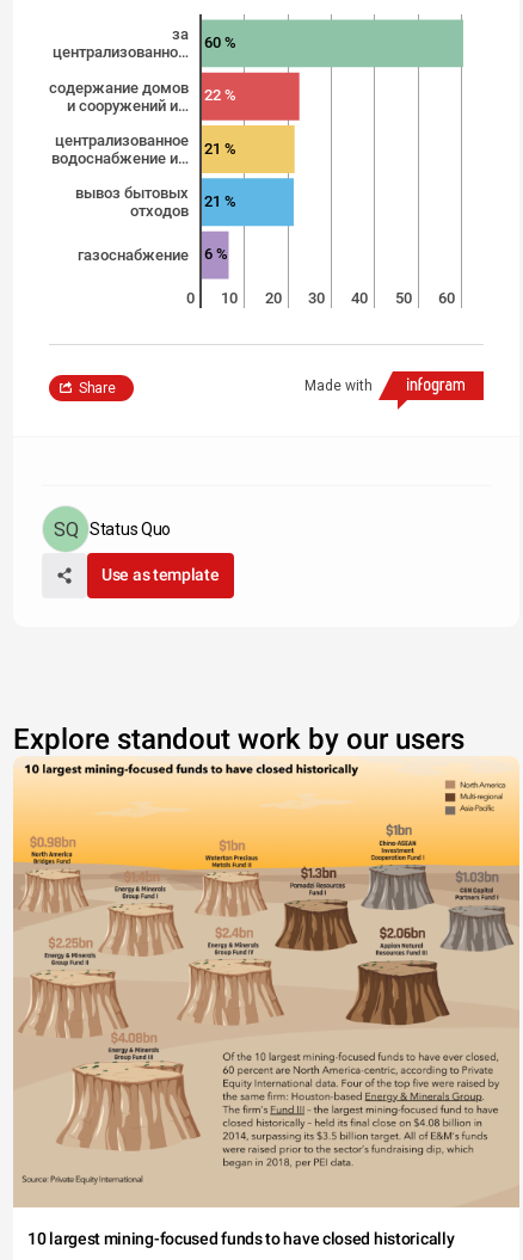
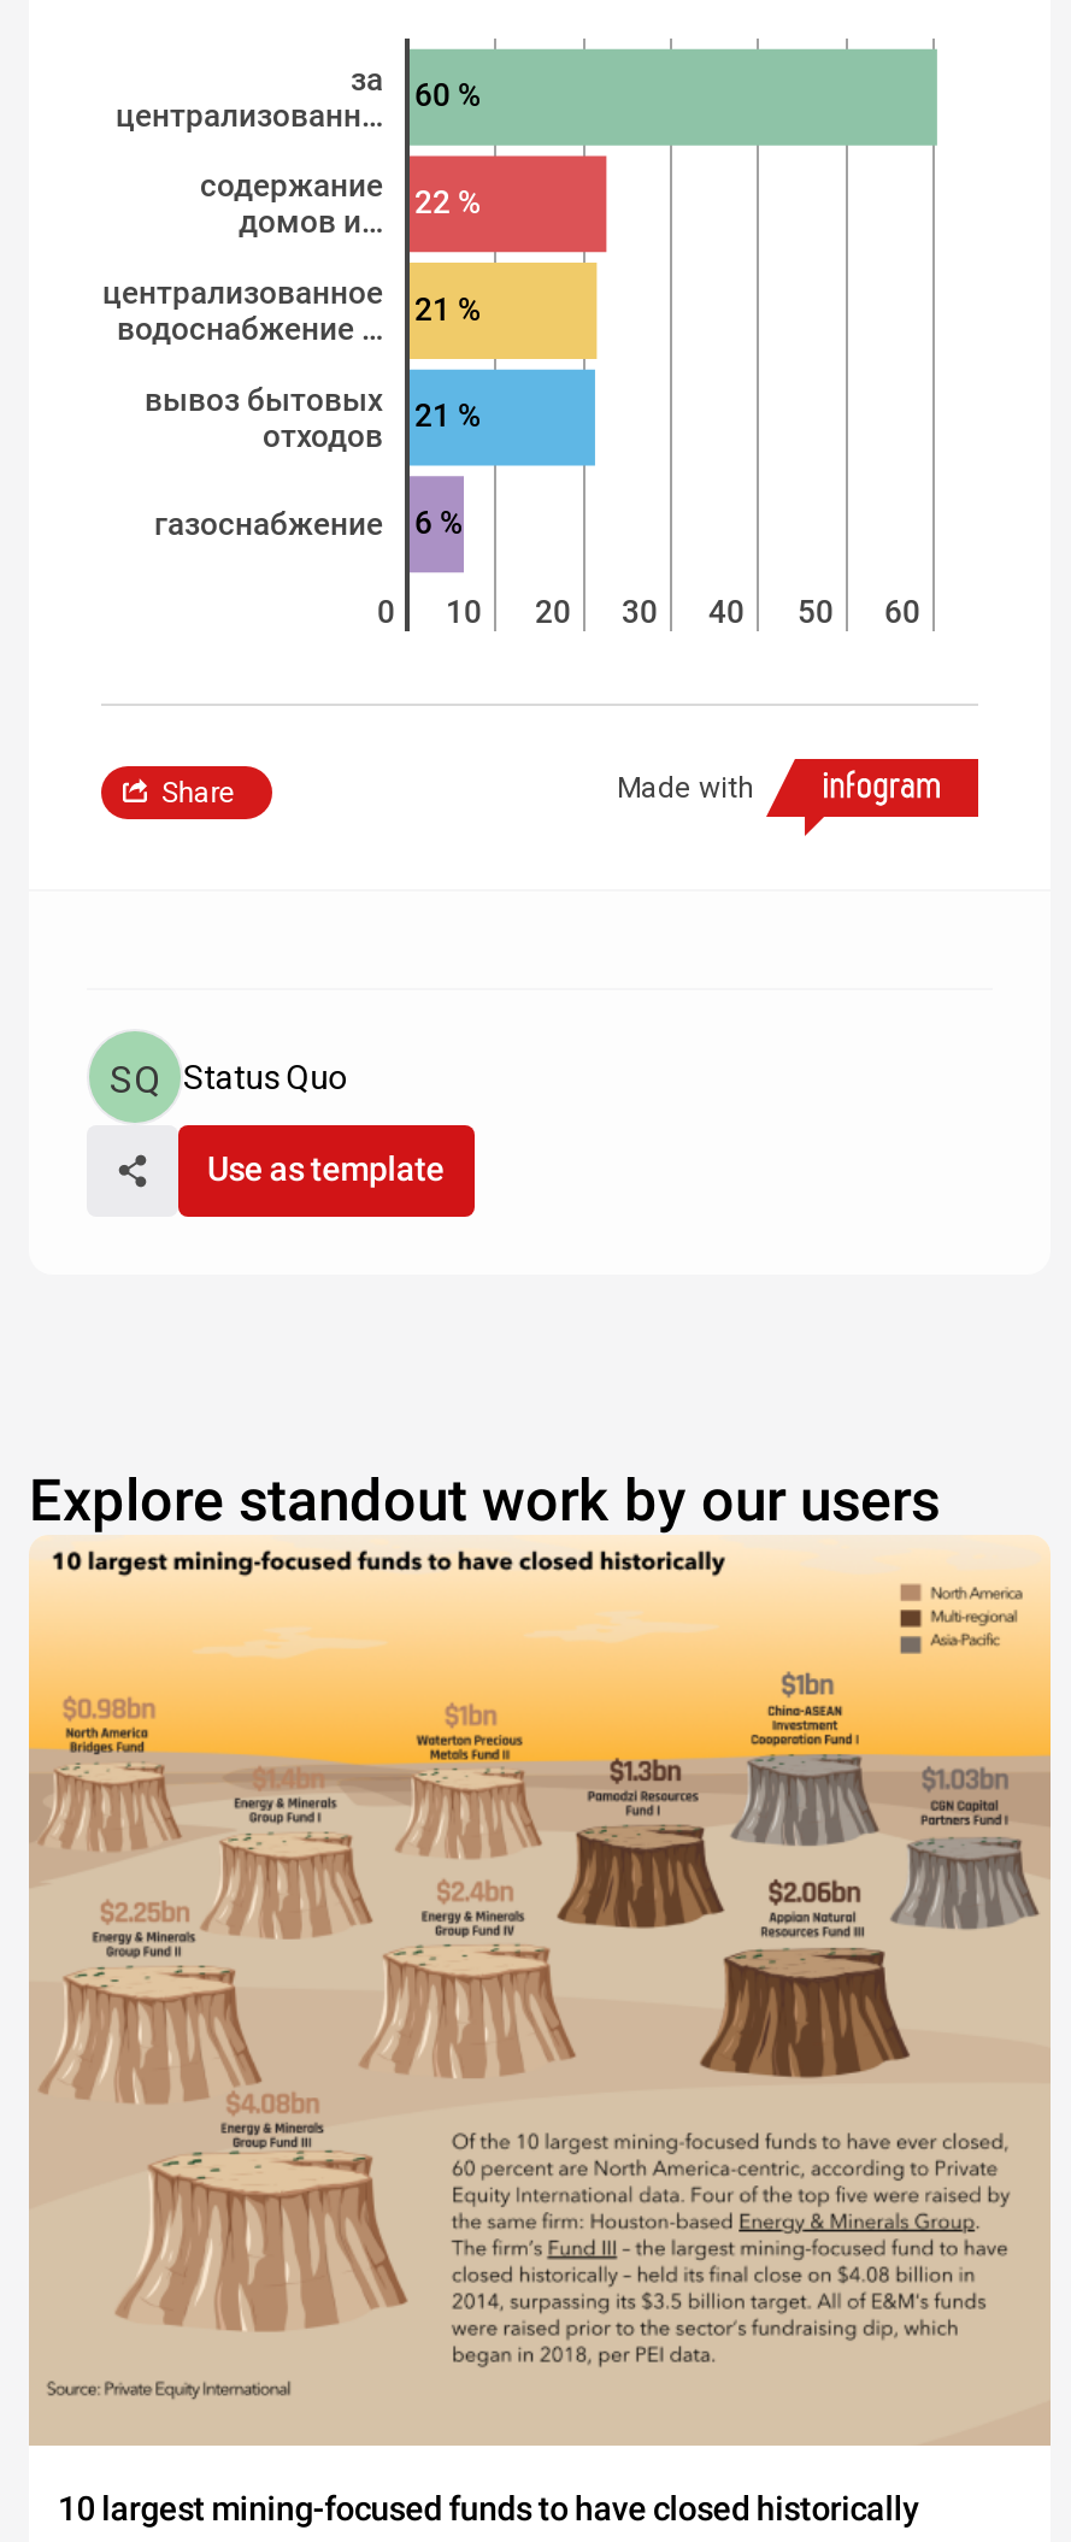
- централизованно…
+ централизованн…

- содержание домов
- и сооружений и…
+ содержание
+ домов и…

- водоснабжение и…
+ водоснабжение …
